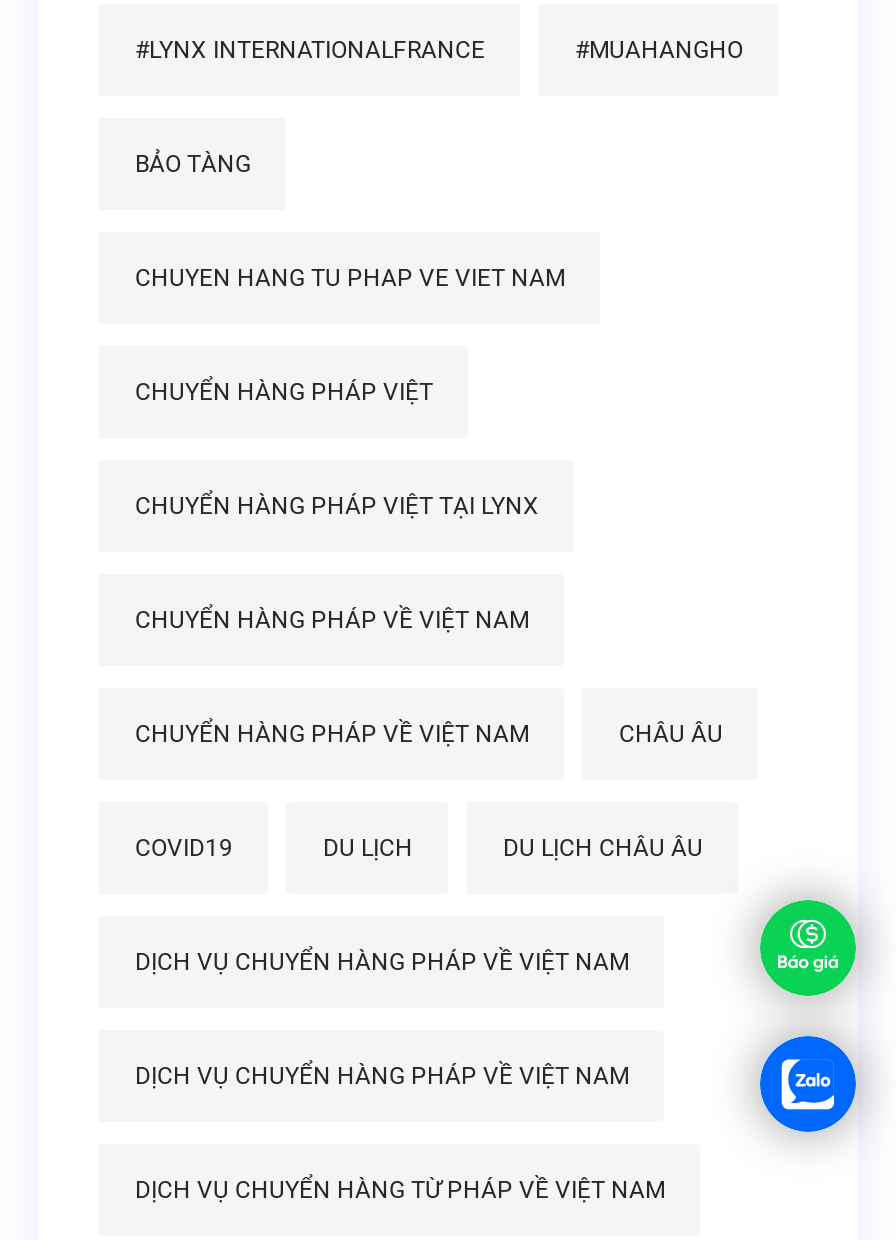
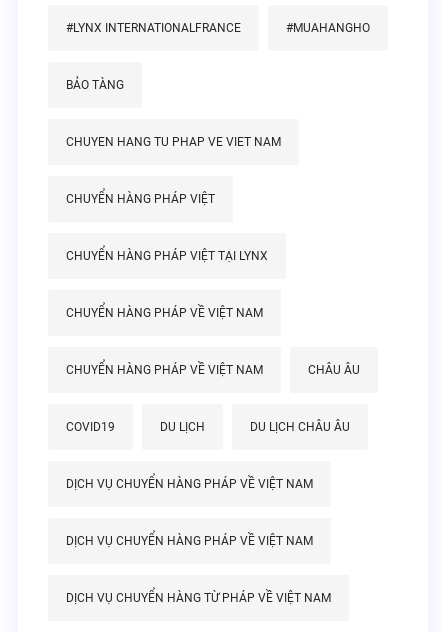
- [image]
